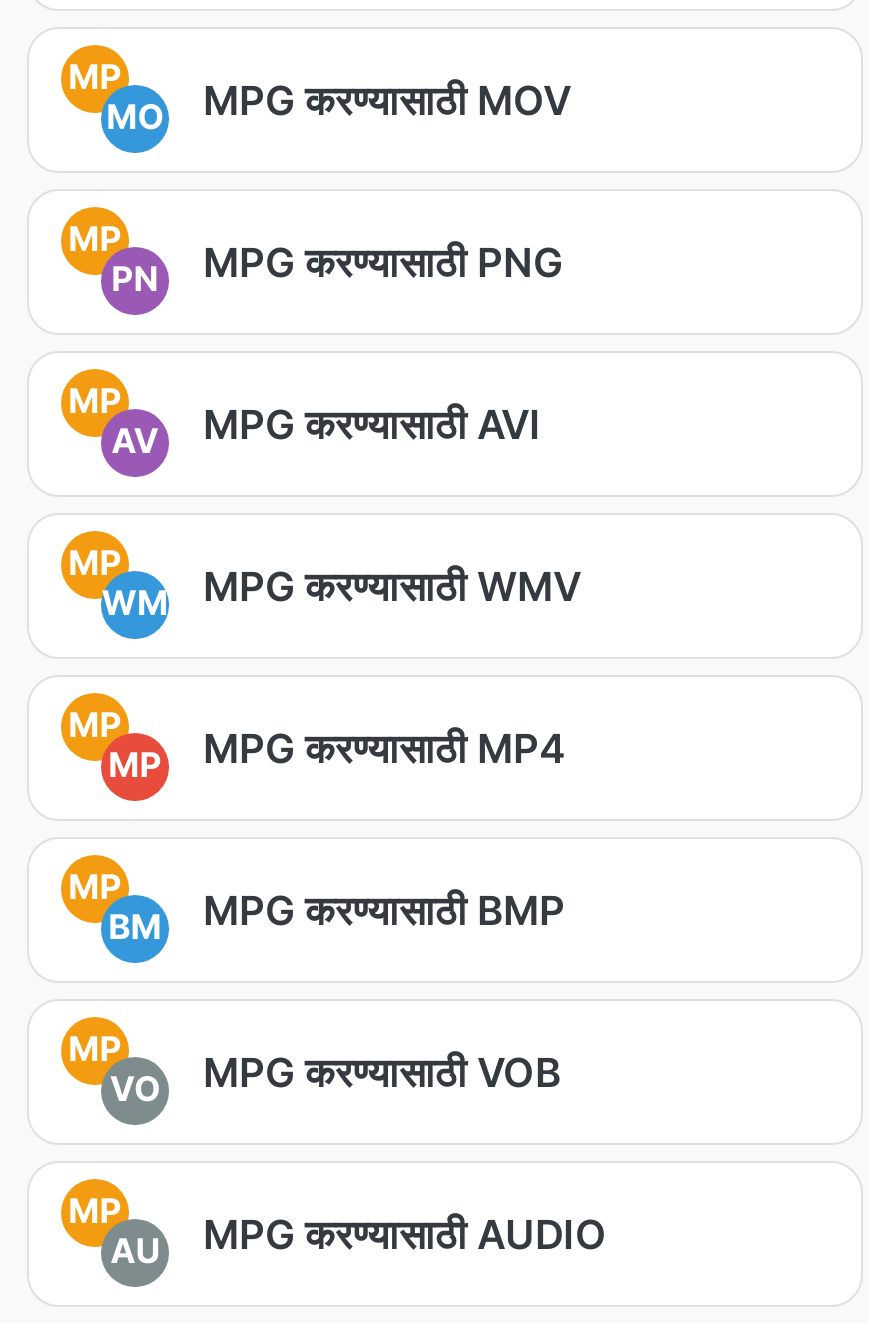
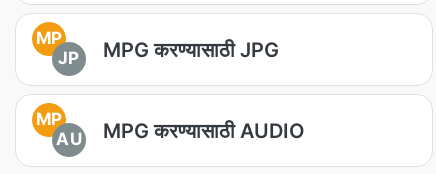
- MO
- MPG करण्यासाठी MOV
- MP
- PN
- MPG करण्यासाठी PNG
- MP
- AV
- MPG करण्यासाठी AVI
- MP
- WM
- MPG करण्यासाठी WMV
- MP
- MP
- MPG करण्यासाठी MP4
- MP
- BM
- MPG करण्यासाठी BMP
- MP
- VO
- MPG करण्यासाठी VOB
+ JP
+ MPG करण्यासाठी JPG
